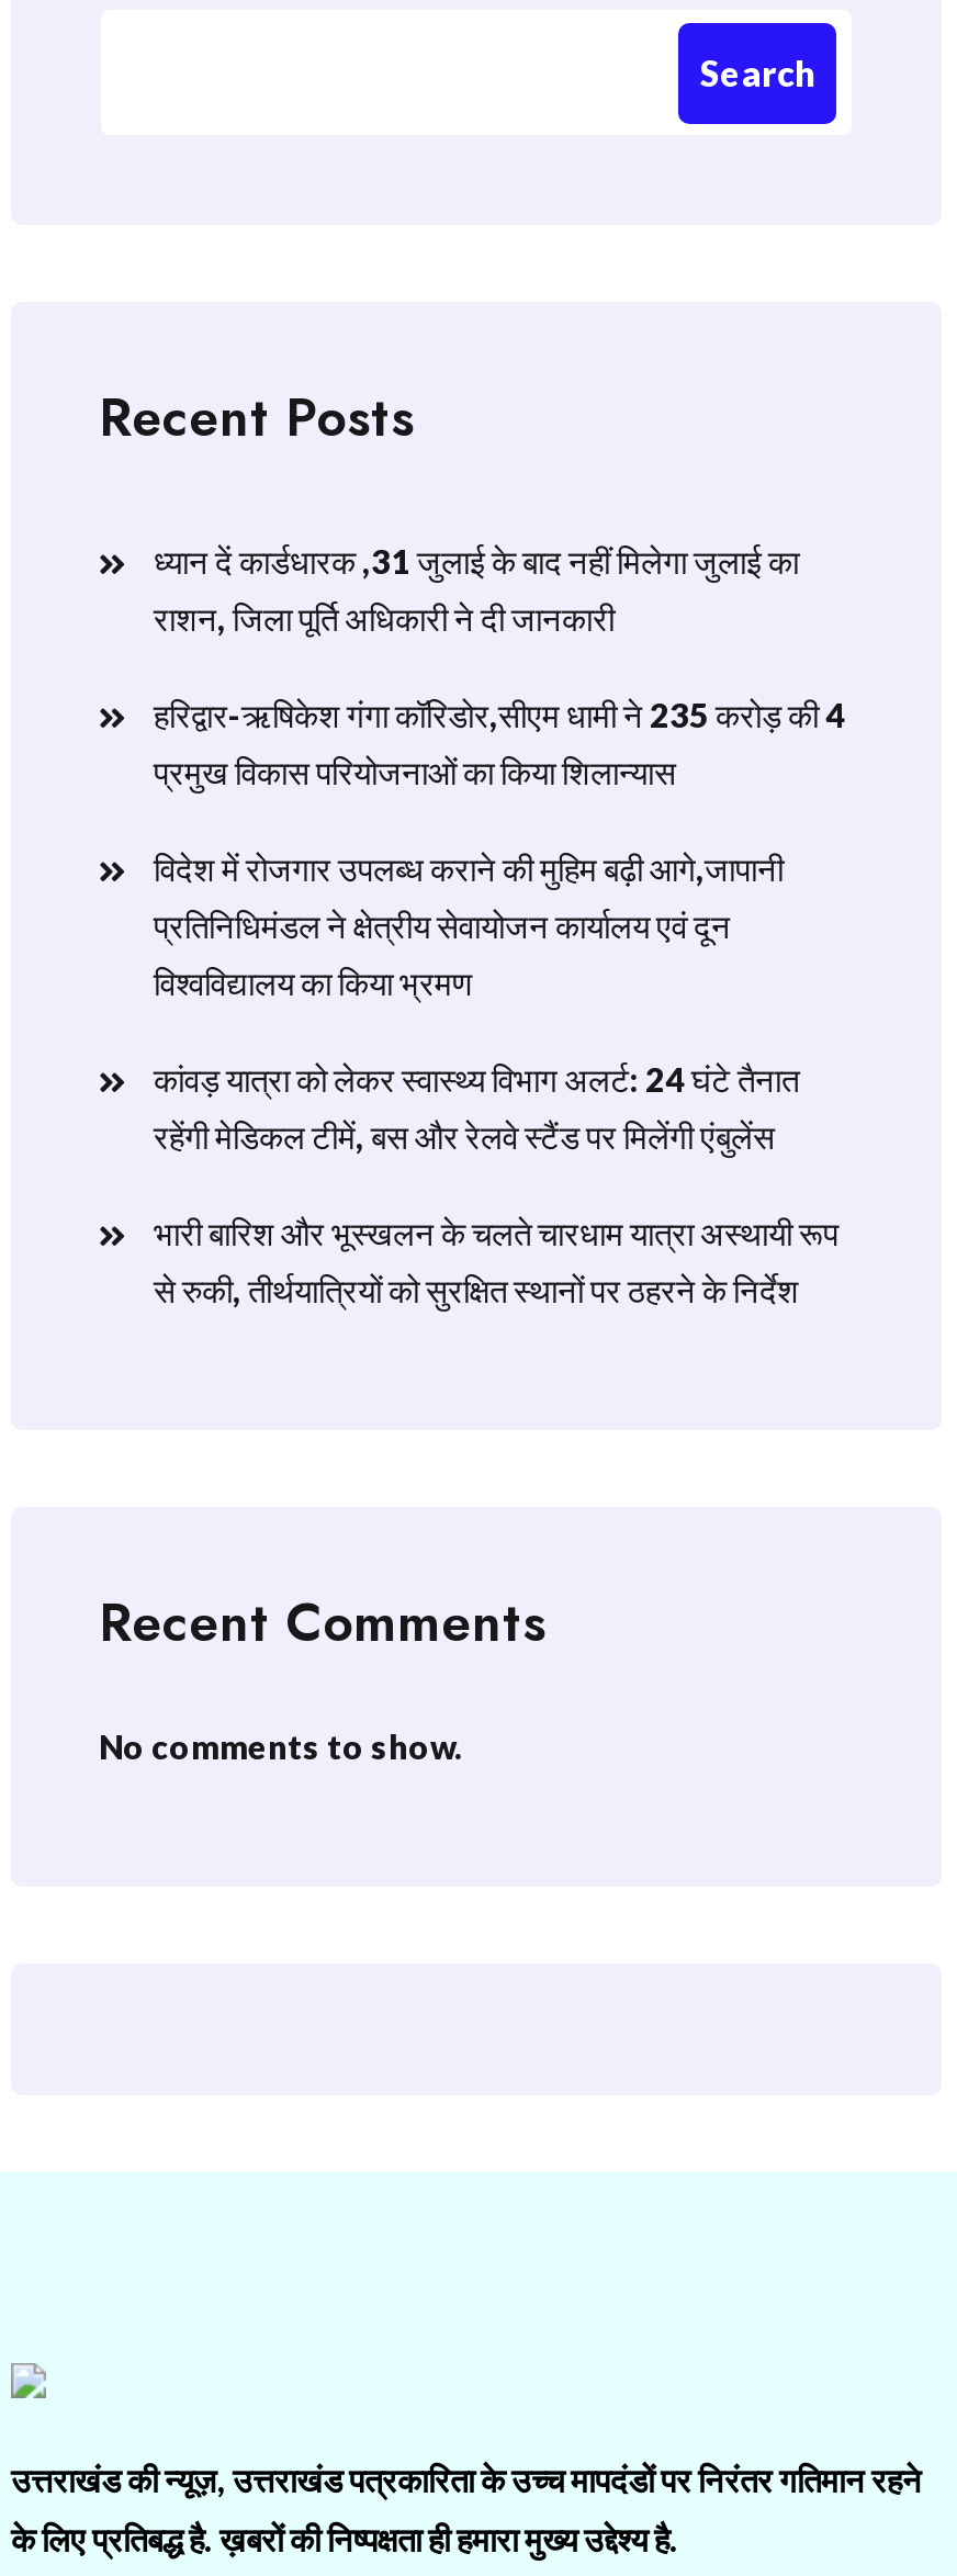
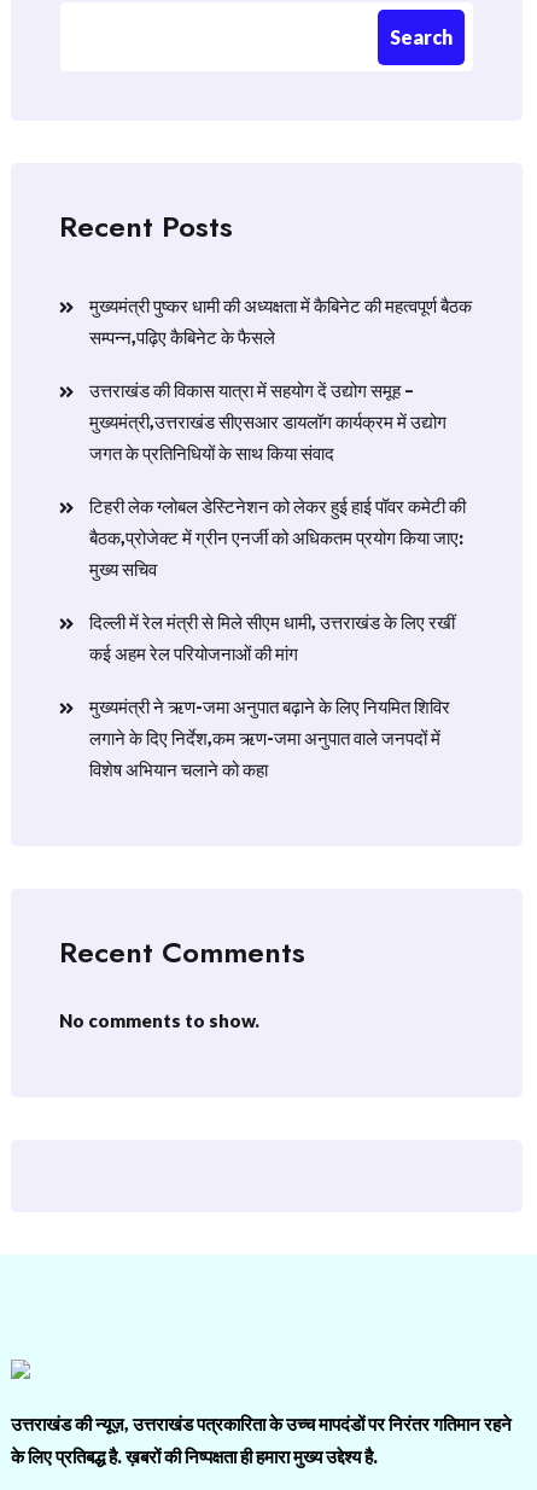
- ध्यान दें कार्डधारक ,31 जुलाई के बाद नहीं मिलेगा जुलाई का
- राशन, जिला पूर्ति अधिकारी ने दी जानकारी
+ मुख्यमंत्री पुष्कर धामी की अध्यक्षता में कैबिनेट की महत्वपूर्ण बैठक
+ सम्पन्न,पढ़िए कैबिनेट के फैसले

- हरिद्वार-ऋषिकेश गंगा कॉरिडोर,सीएम धामी ने 235 करोड़ की 4
- प्रमुख विकास परियोजनाओं का किया शिलान्यास
+ उत्तराखंड की विकास यात्रा में सहयोग दें उद्योग समूह –
+ मुख्यमंत्री,उत्तराखंड सीएसआर डायलॉग कार्यक्रम में उद्योग
+ जगत के प्रतिनिधियों के साथ किया संवाद

- विदेश में रोजगार उपलब्ध कराने की मुहिम बढ़ी आगे,जापानी
- प्रतिनिधिमंडल ने क्षेत्रीय सेवायोजन कार्यालय एवं दून
- विश्वविद्यालय का किया भ्रमण
+ टिहरी लेक ग्लोबल डेस्टिनेशन को लेकर हुई हाई पॉवर कमेटी की
+ बैठक,प्रोजेक्ट में ग्रीन एनर्जी को अधिकतम प्रयोग किया जाए:
+ मुख्य सचिव

- कांवड़ यात्रा को लेकर स्वास्थ्य विभाग अलर्ट: 24 घंटे तैनात
- रहेंगी मेडिकल टीमें, बस और रेलवे स्टैंड पर मिलेंगी एंबुलेंस
+ दिल्ली में रेल मंत्री से मिले सीएम धामी, उत्तराखंड के लिए रखीं
+ कई अहम रेल परियोजनाओं की मांग

- भारी बारिश और भूस्खलन के चलते चारधाम यात्रा अस्थायी रूप
- से रुकी, तीर्थयात्रियों को सुरक्षित स्थानों पर ठहरने के निर्देश
+ मुख्यमंत्री ने ऋण-जमा अनुपात बढ़ाने के लिए नियमित शिविर
+ लगाने के दिए निर्देश,कम ऋण-जमा अनुपात वाले जनपदों में
+ विशेष अभियान चलाने को कहा
